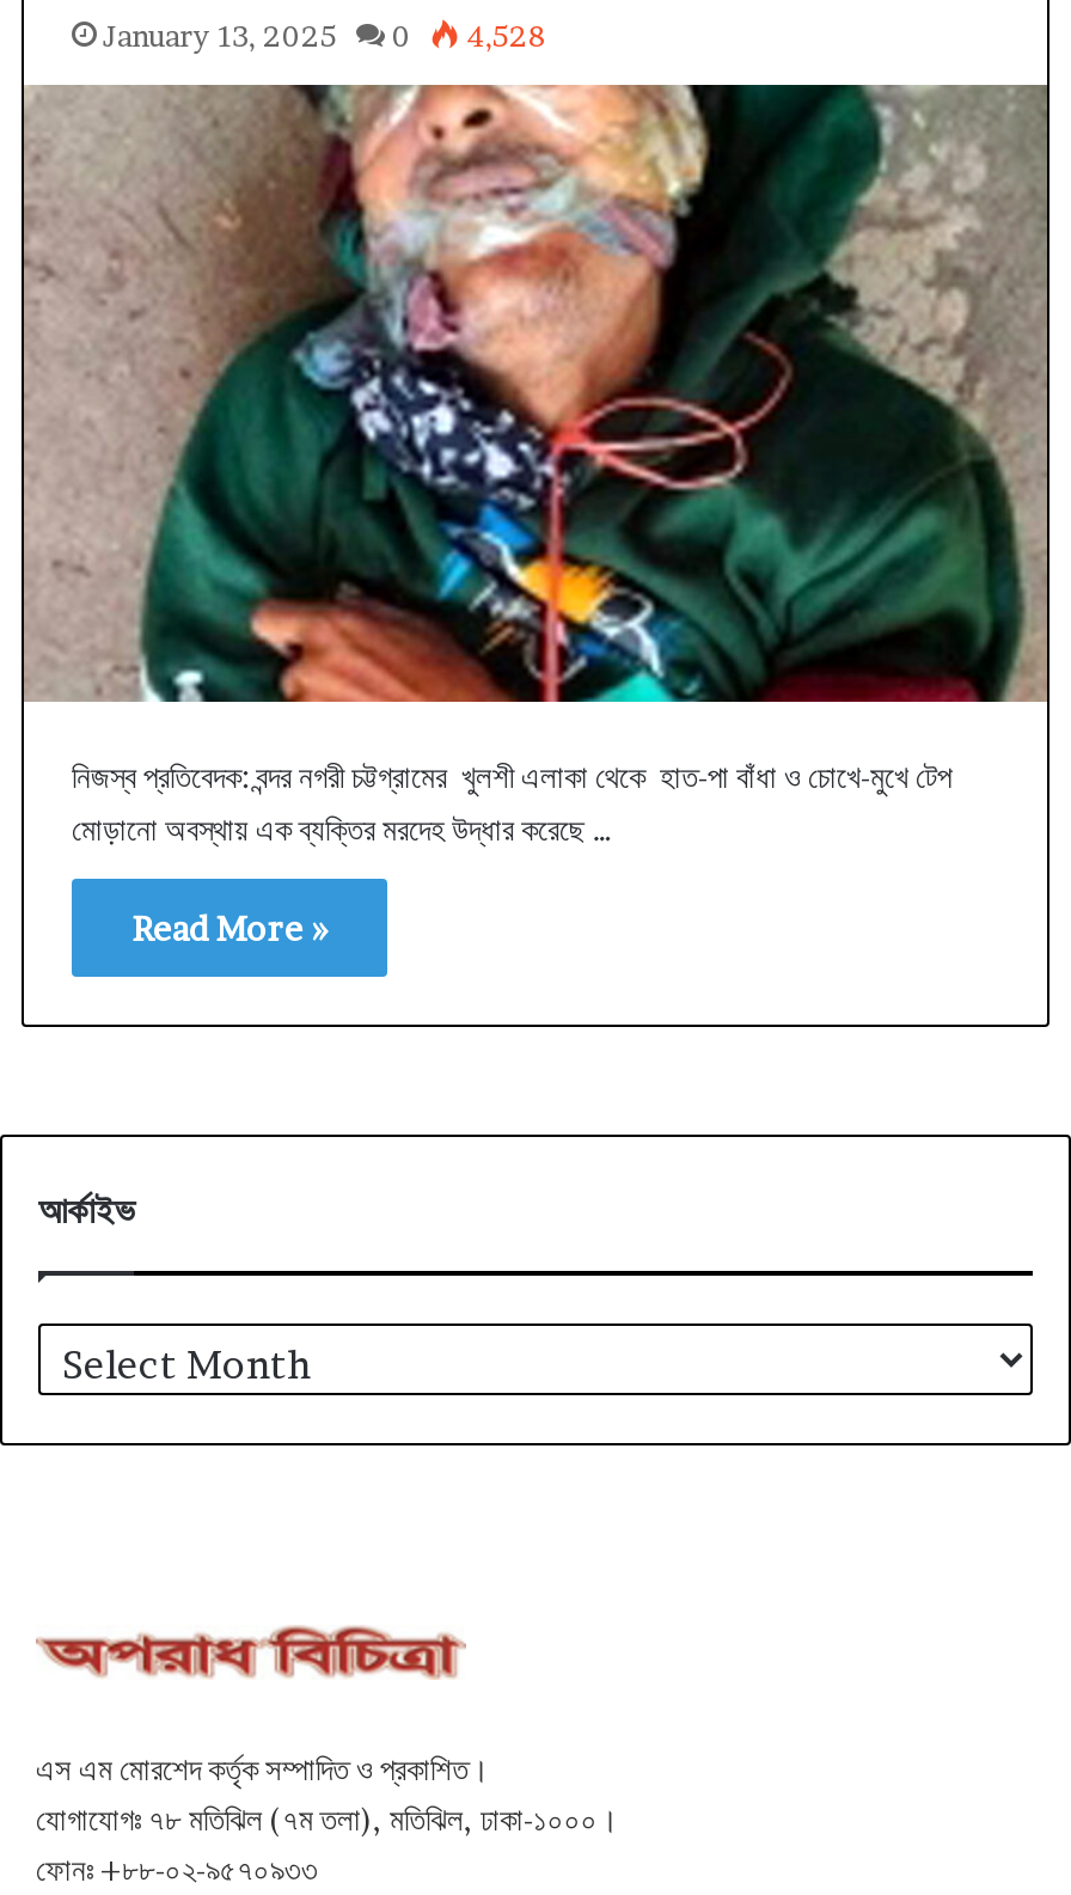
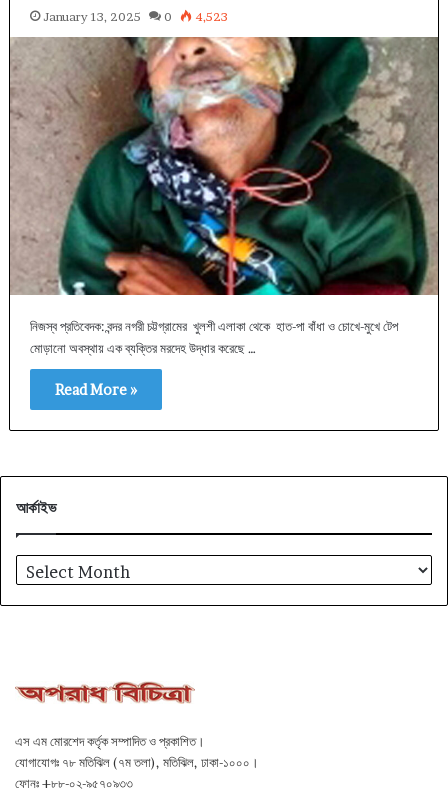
- January 13, 2025 0 4,528
+ January 13, 2025 0 4,523
